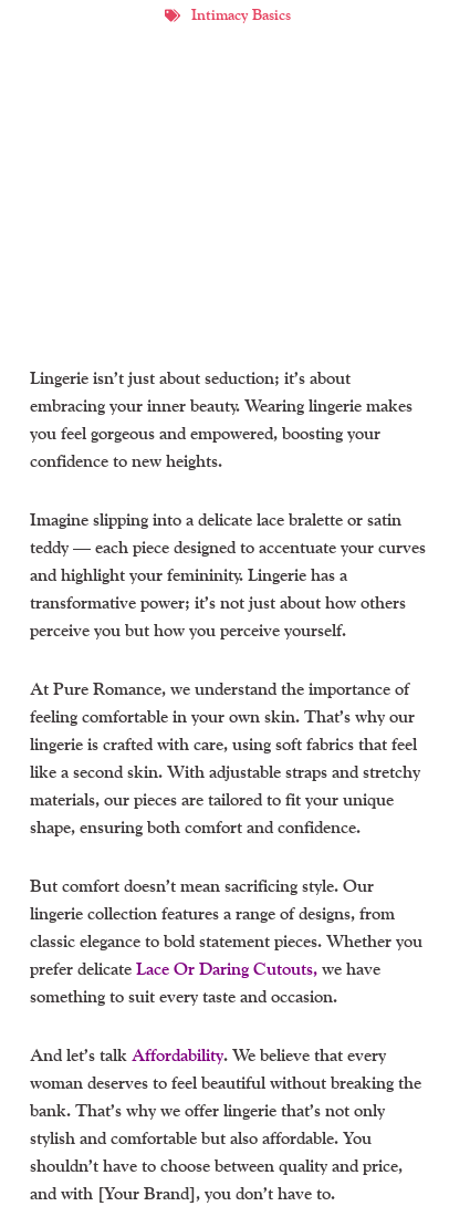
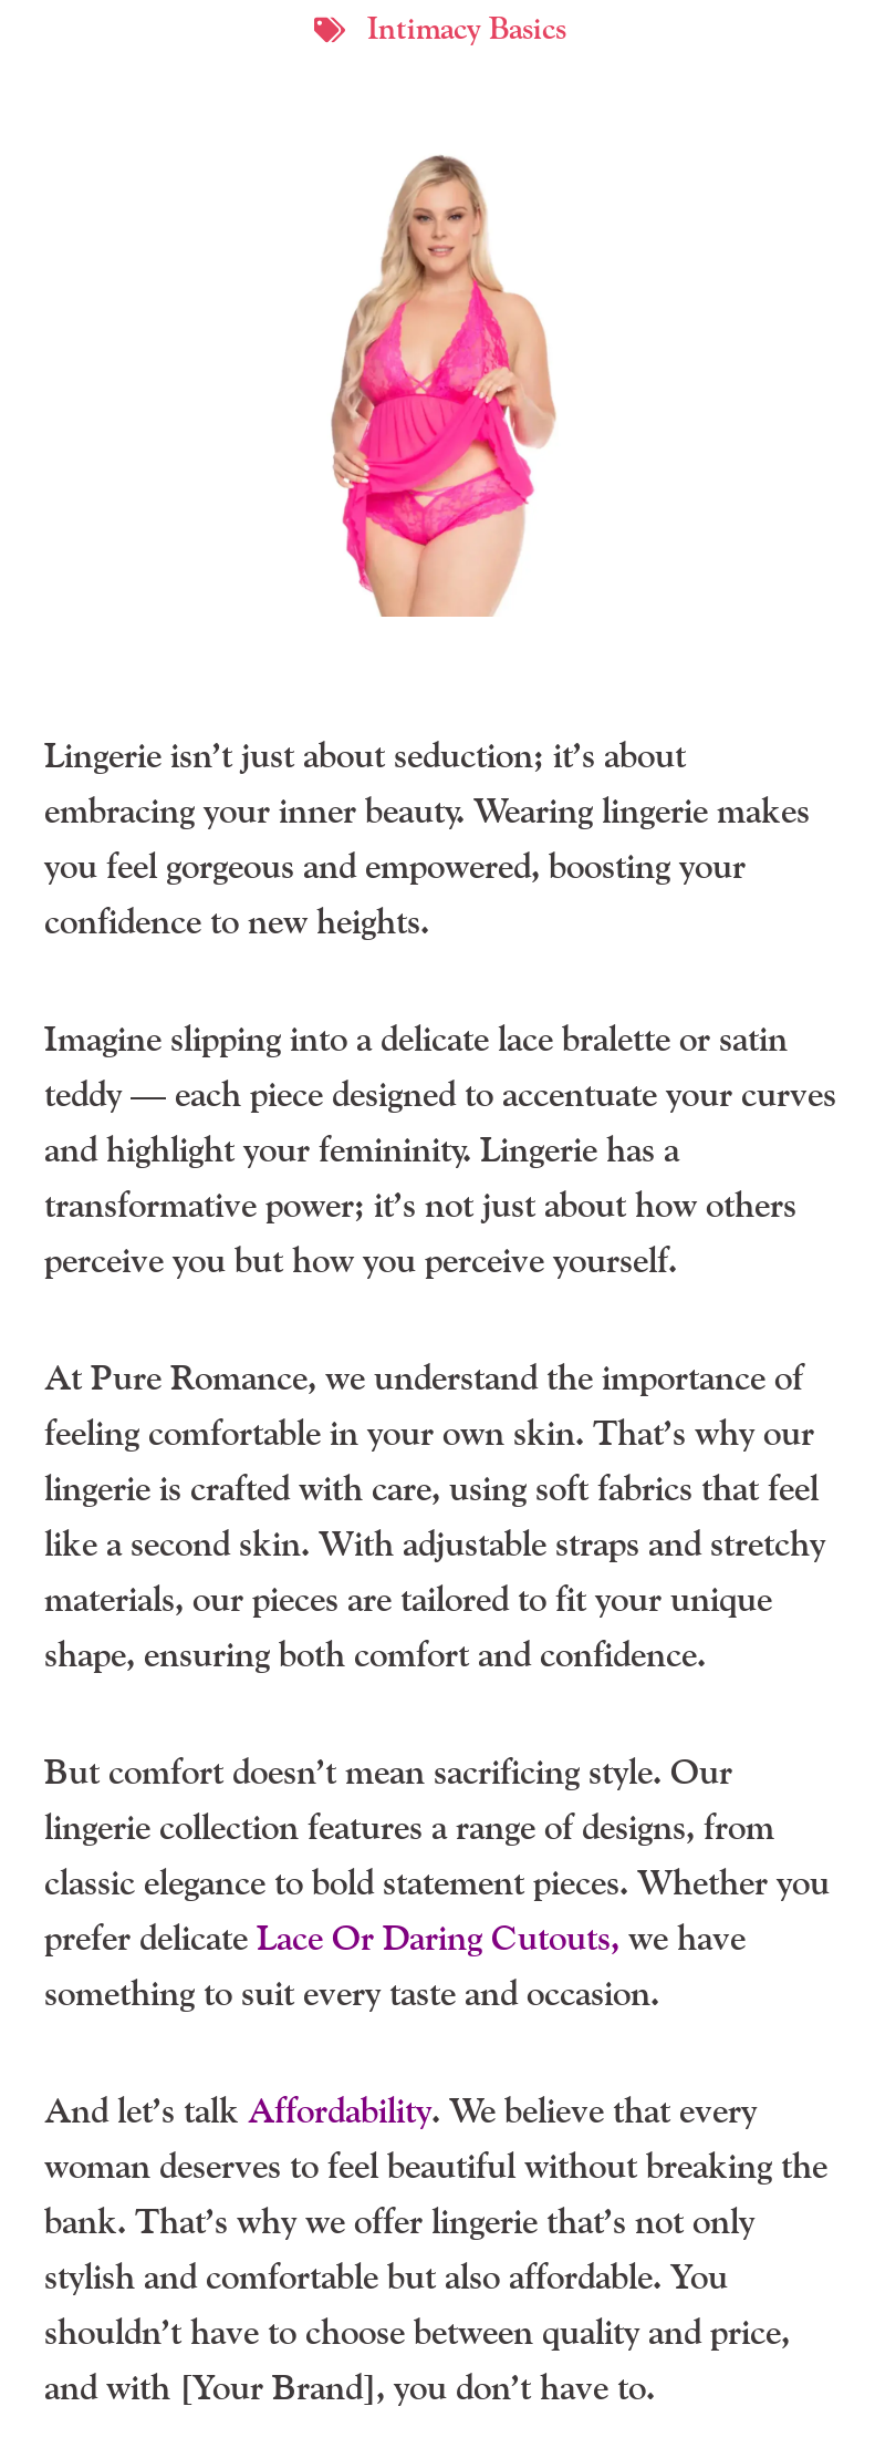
+ [image]
